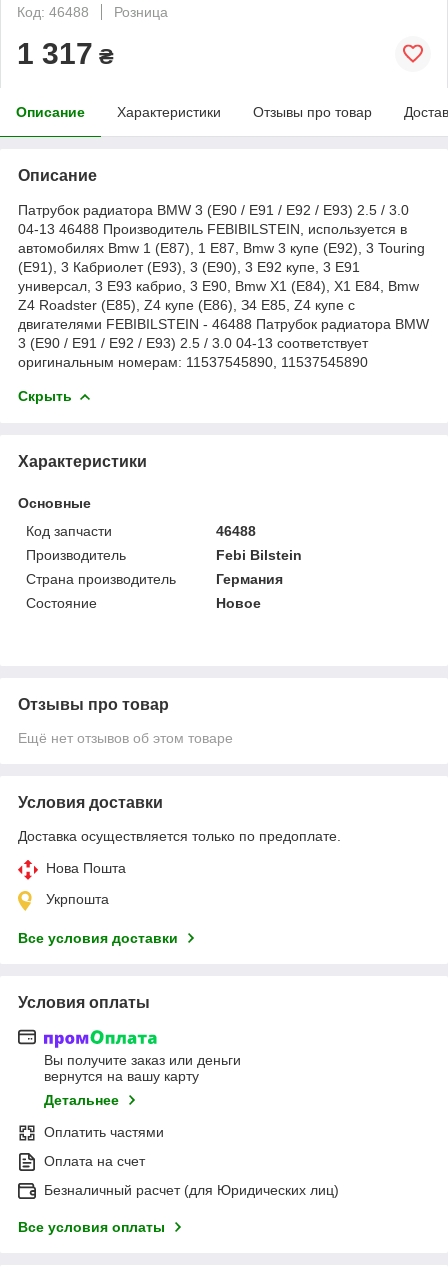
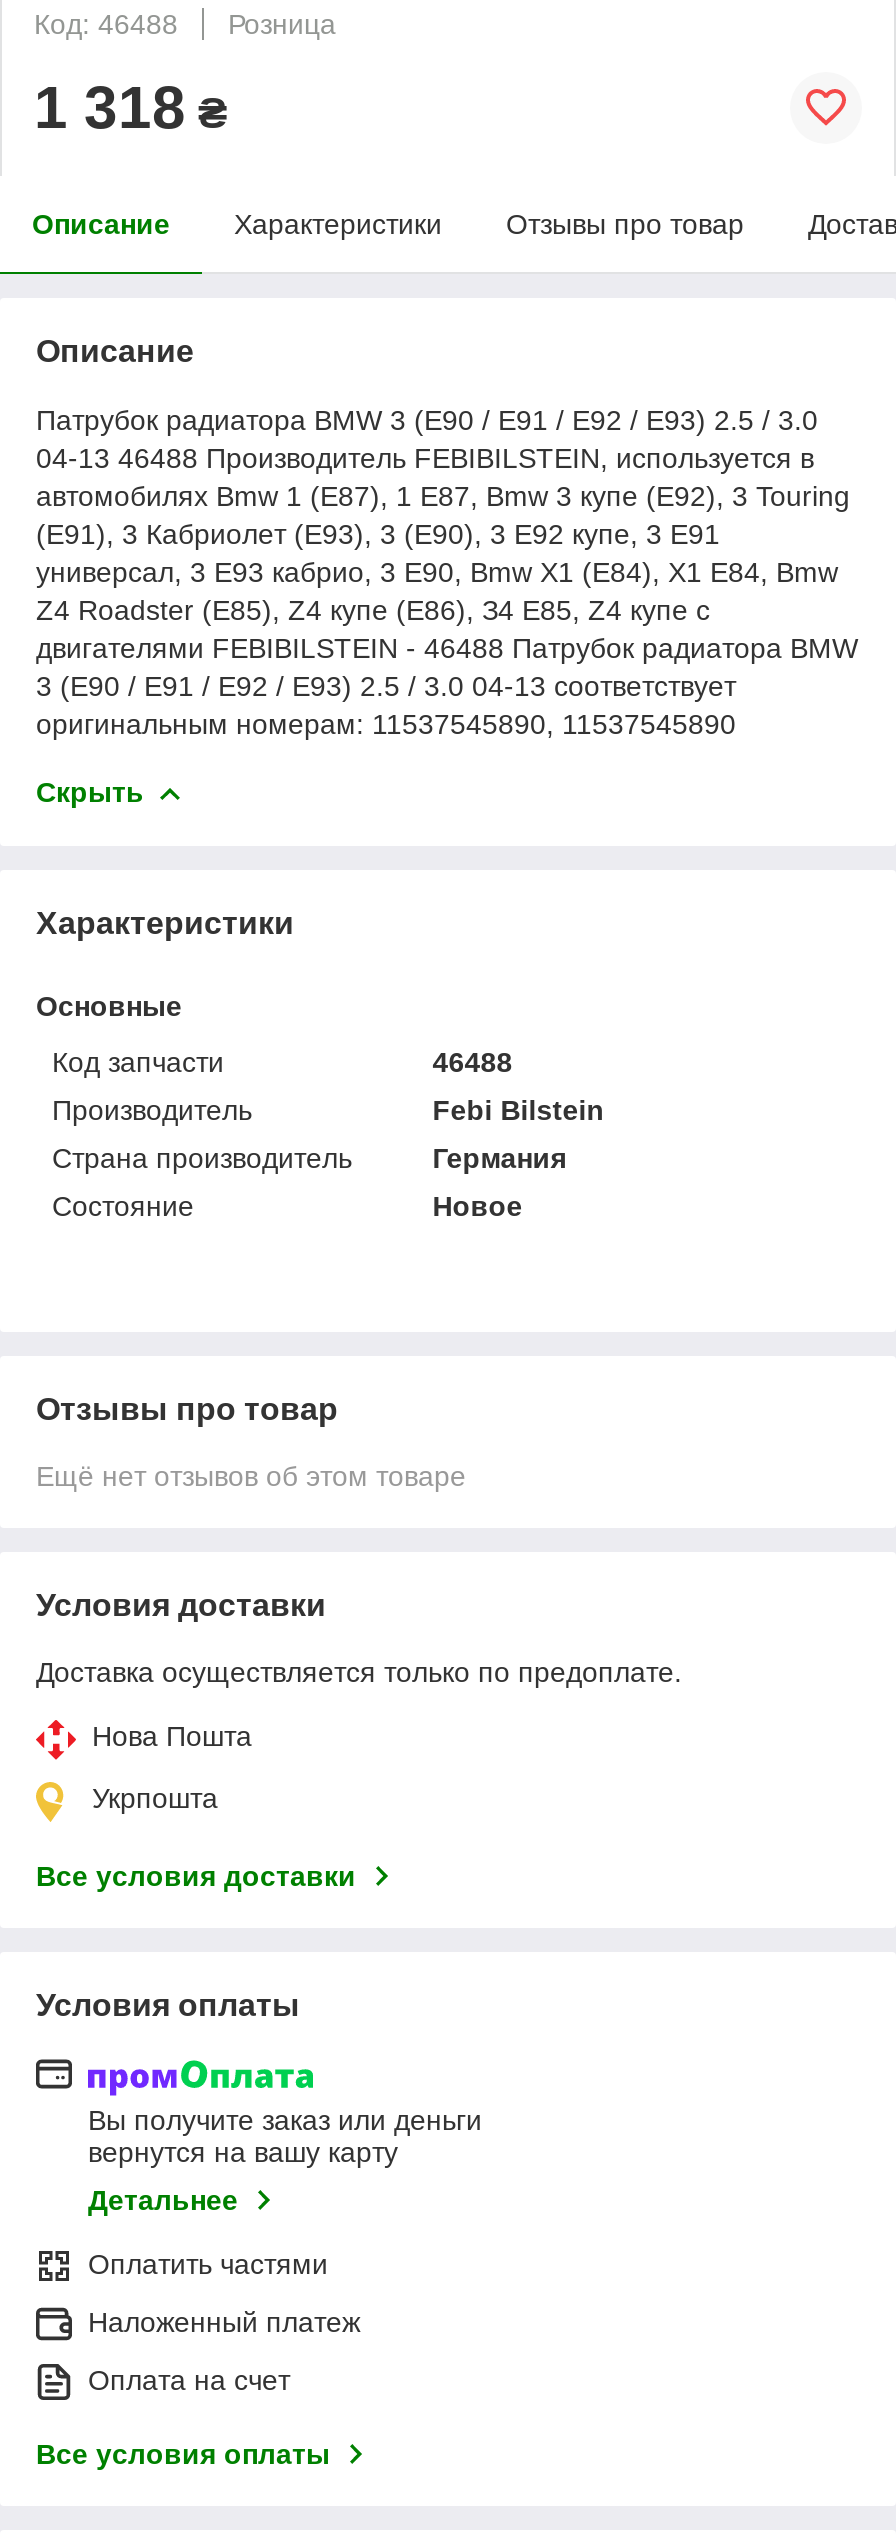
- 1 317 ₴
+ 1 318 ₴

+ Наложенный платеж

moved down: Оплата на счет

- Безналичный расчет (для Юридических лиц)
